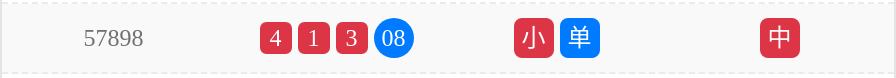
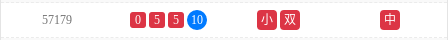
- 57898
+ 57179

- 4
+ 0

- 1
+ 5

- 3
+ 5

- 08
+ 10

- 单
+ 双
